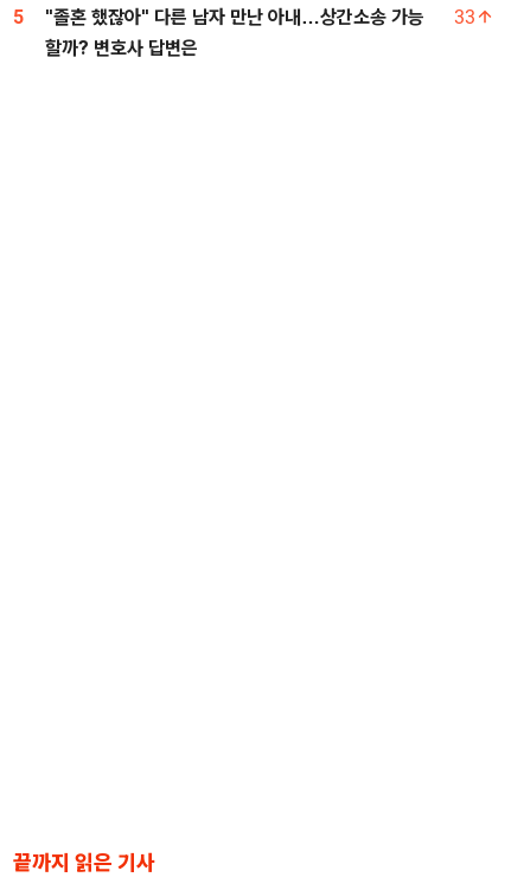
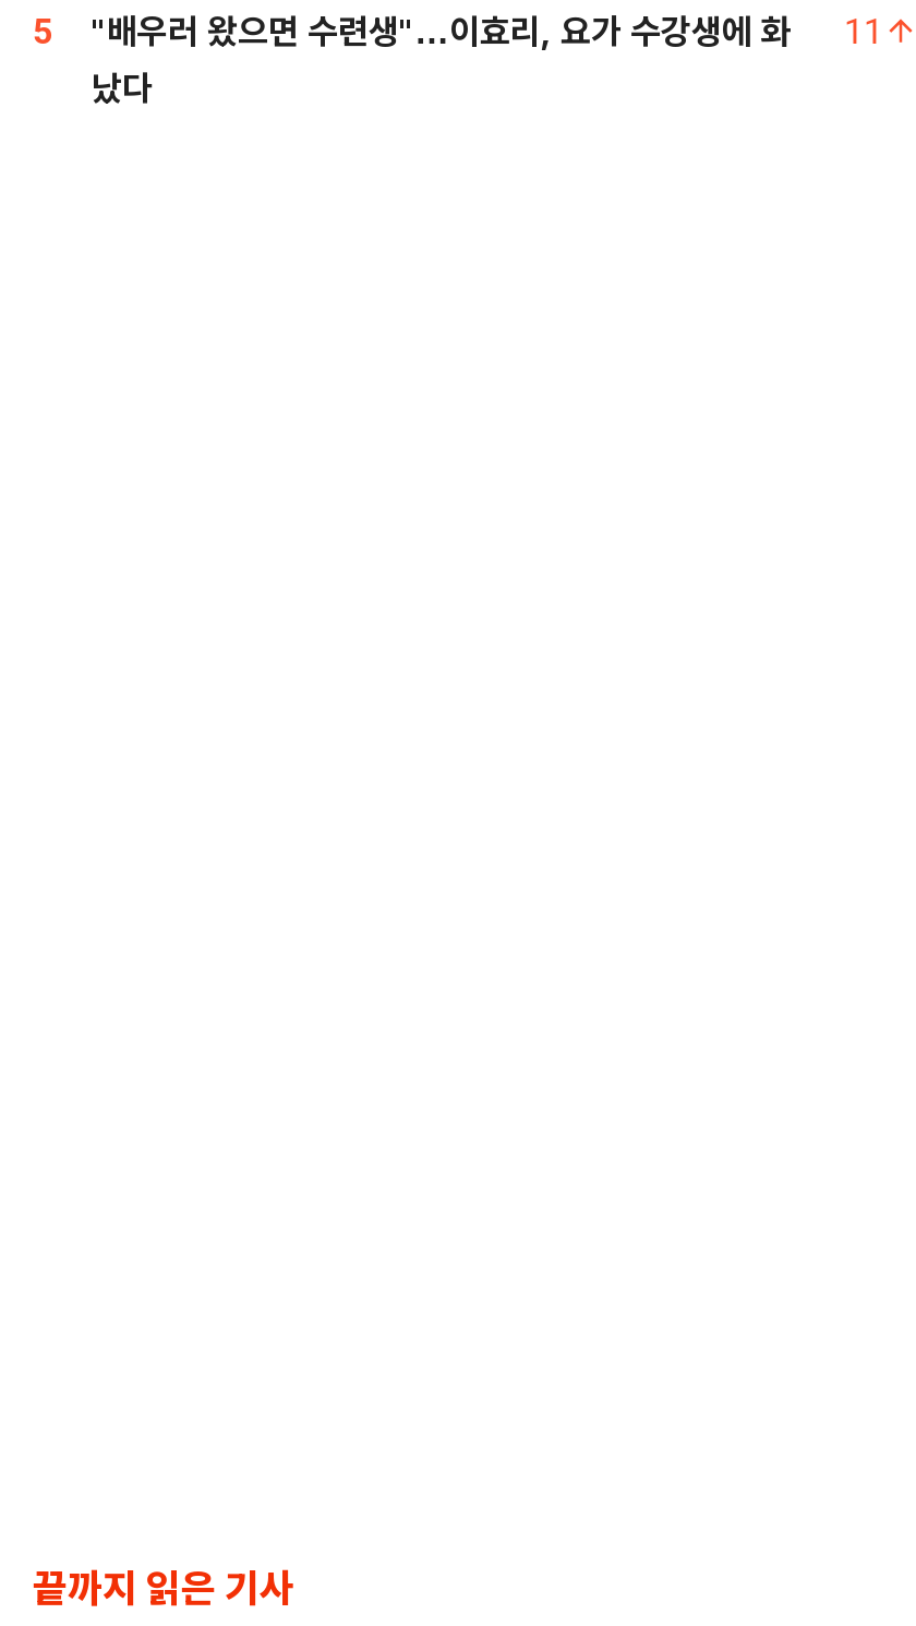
- "졸혼 했잖아" 다른 남자 만난 아내…상간소송 가능
- 할까? 변호사 답변은
+ "배우러 왔으면 수련생"…이효리, 요가 수강생에 화
+ 났다

- 33
+ 11
